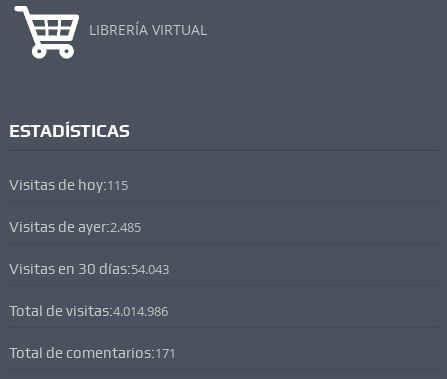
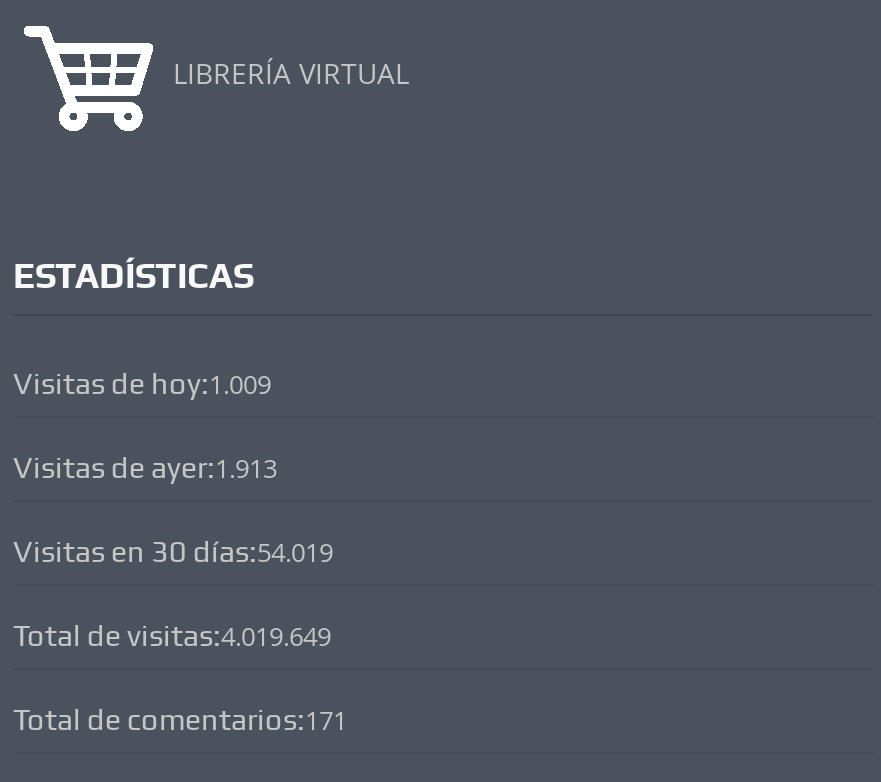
- Visitas de hoy:115
+ Visitas de hoy:1.009

- Visitas de ayer:2.485
+ Visitas de ayer:1.913

- Visitas en 30 días:54.043
+ Visitas en 30 días:54.019

- Total de visitas:4.014.986
+ Total de visitas:4.019.649
